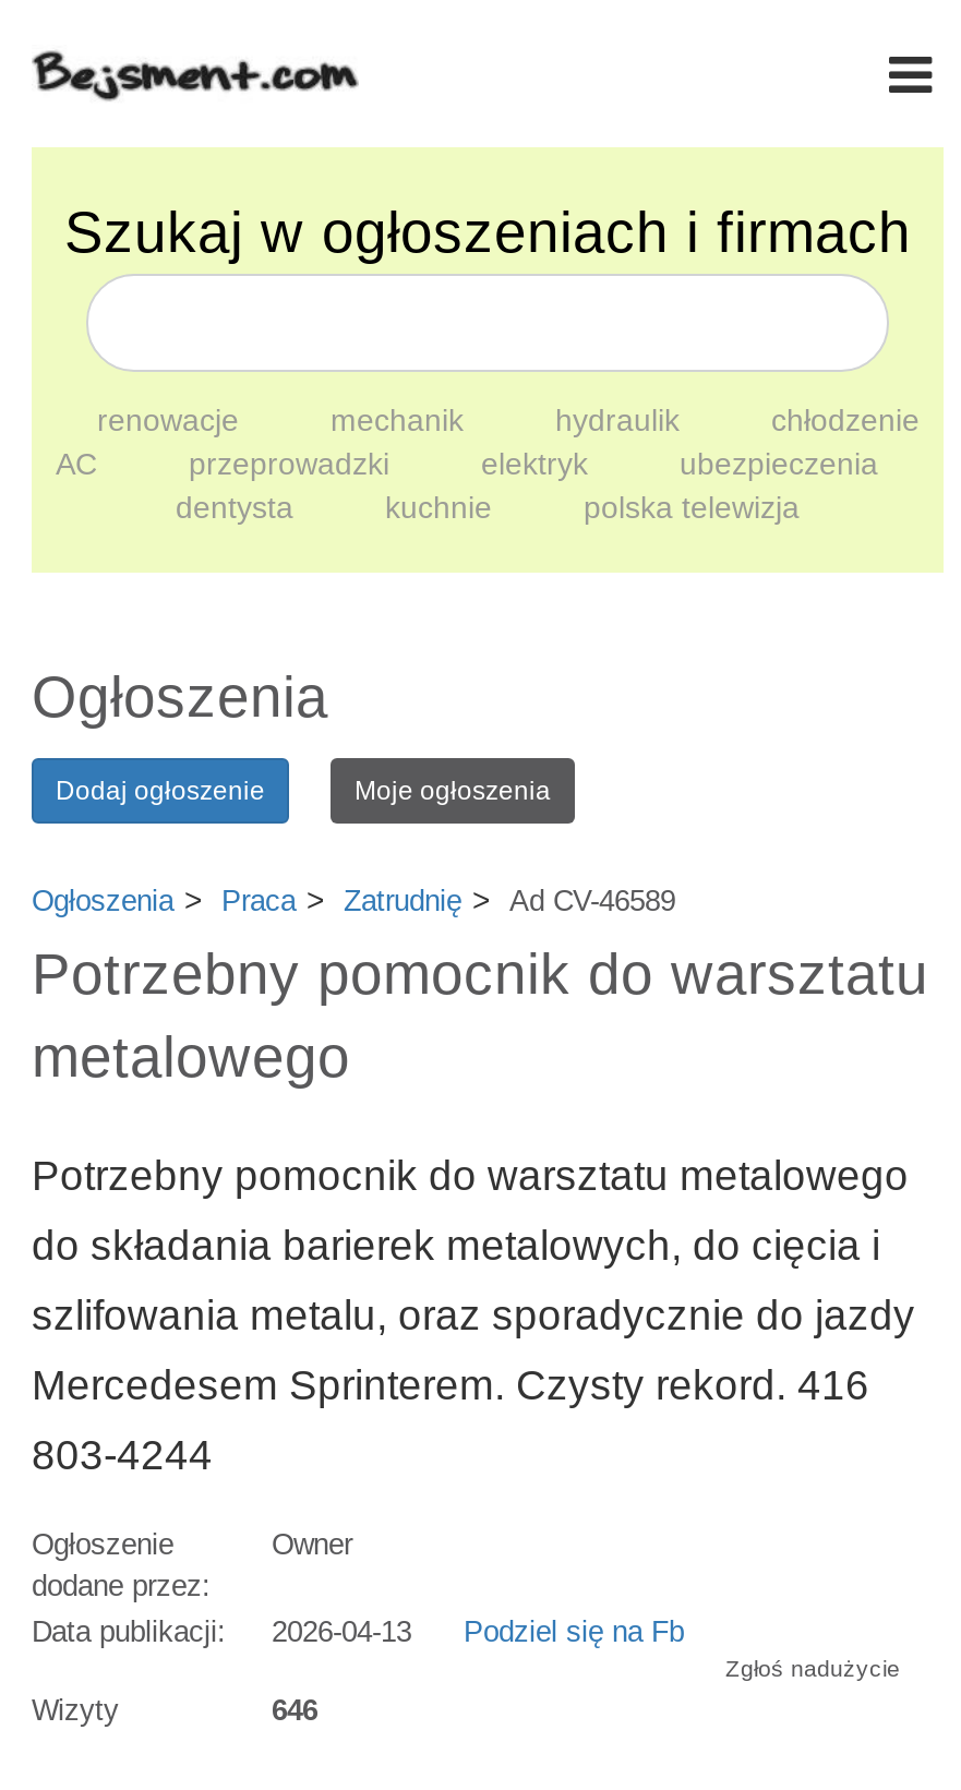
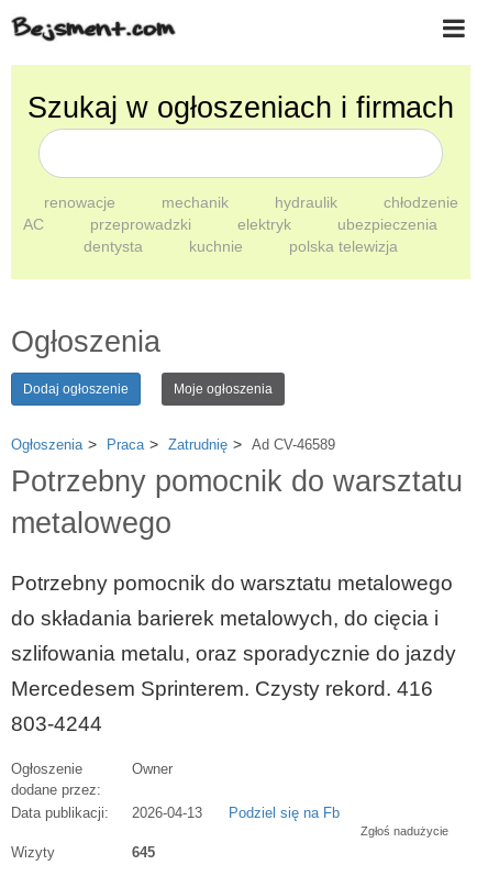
- 646
+ 645
